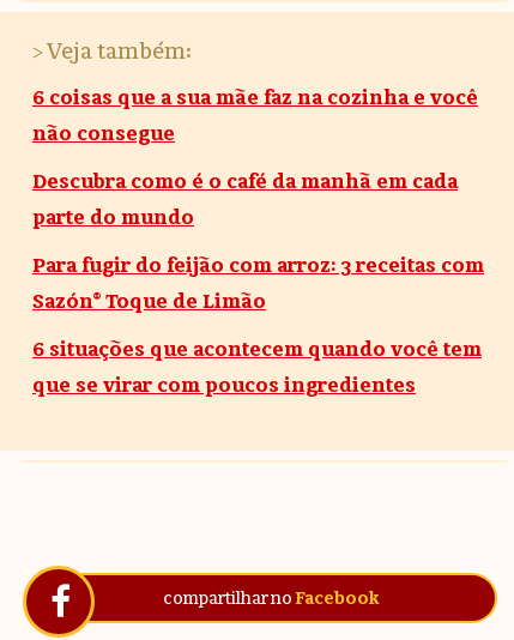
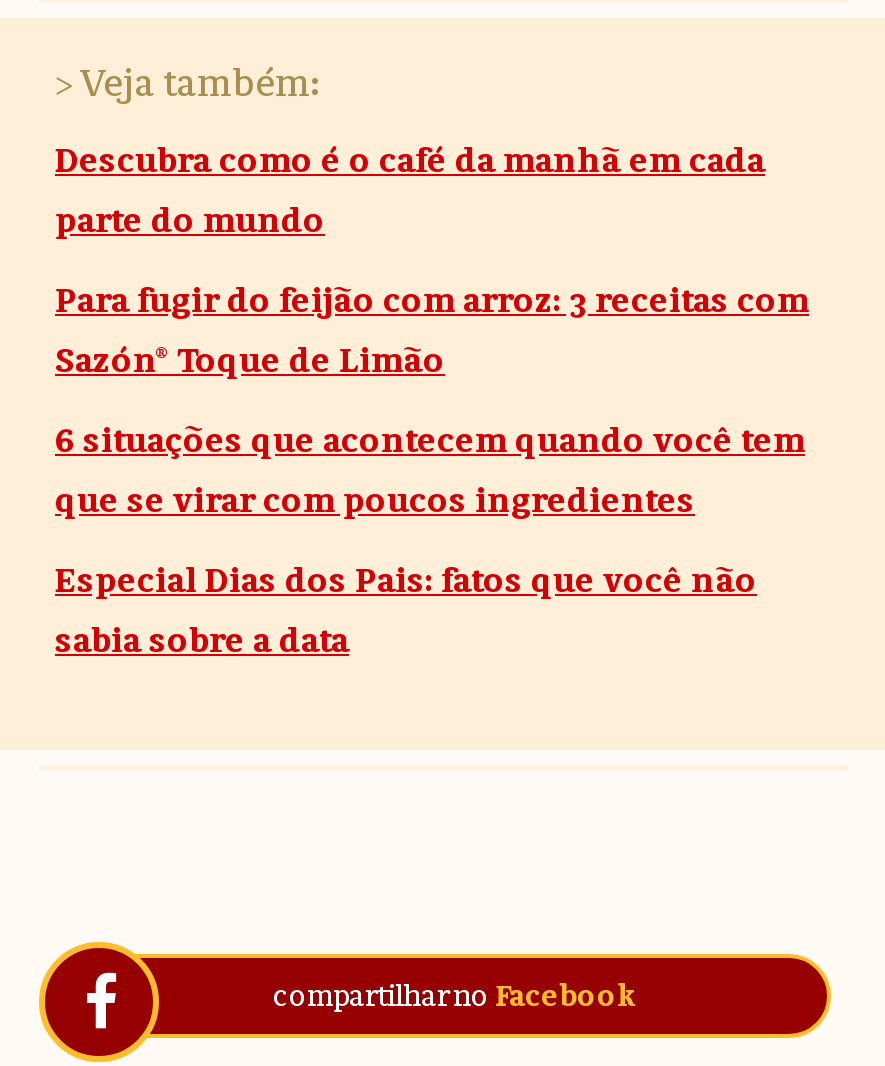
- 6 coisas que a sua mãe faz na cozinha e você
- não consegue

moved up: Descubra como é o café da manhã em cada | parte do mundo | Para fugir do feijão com arroz: 3 receitas com | Sazón® Toque de Limão | 6 situações que acontecem quando você tem | que se virar com poucos ingredientes

+ Especial Dias dos Pais: fatos que você não
+ sabia sobre a data
